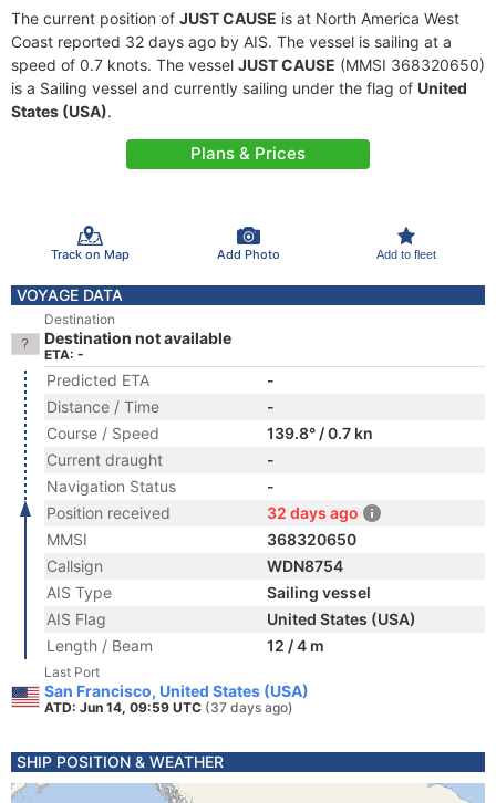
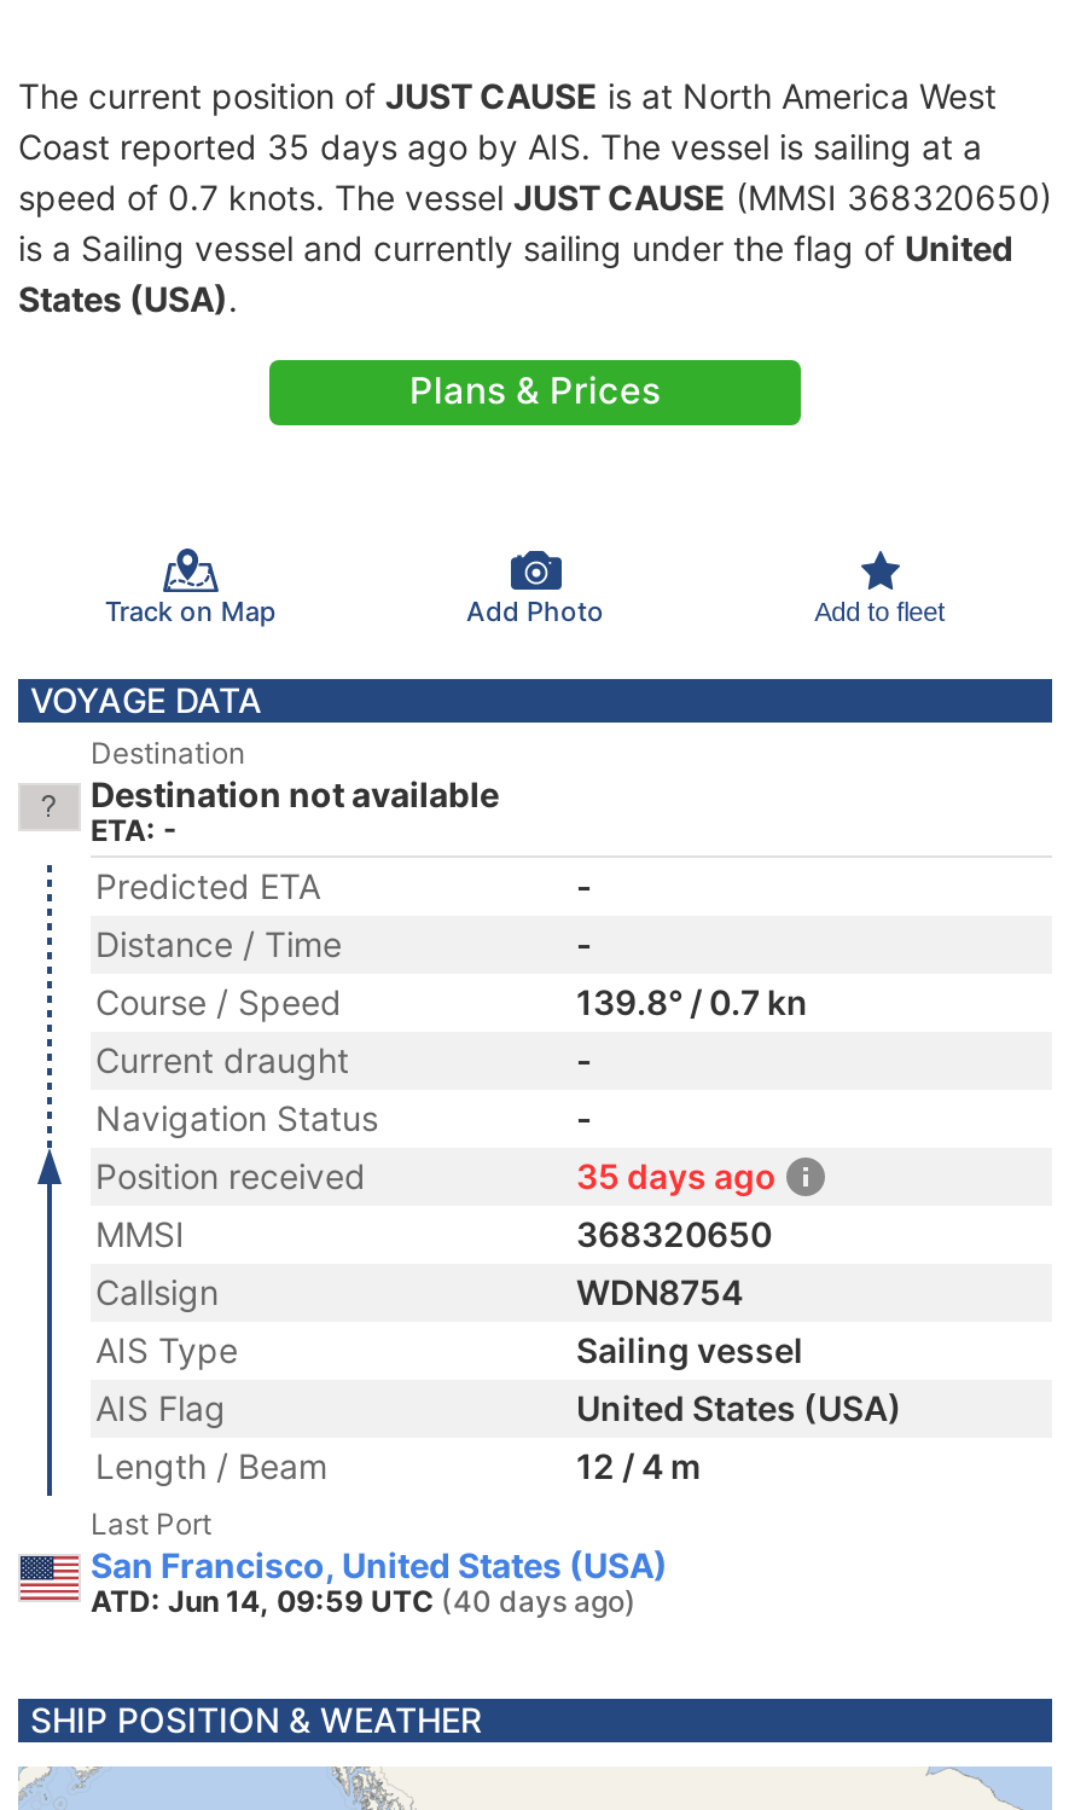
- Coast reported 32 days ago by AIS. The vessel is sailing at a
+ Coast reported 35 days ago by AIS. The vessel is sailing at a

- 32 days ago
+ 35 days ago

- ATD: Jun 14, 09:59 UTC (37 days ago)
+ ATD: Jun 14, 09:59 UTC (40 days ago)
